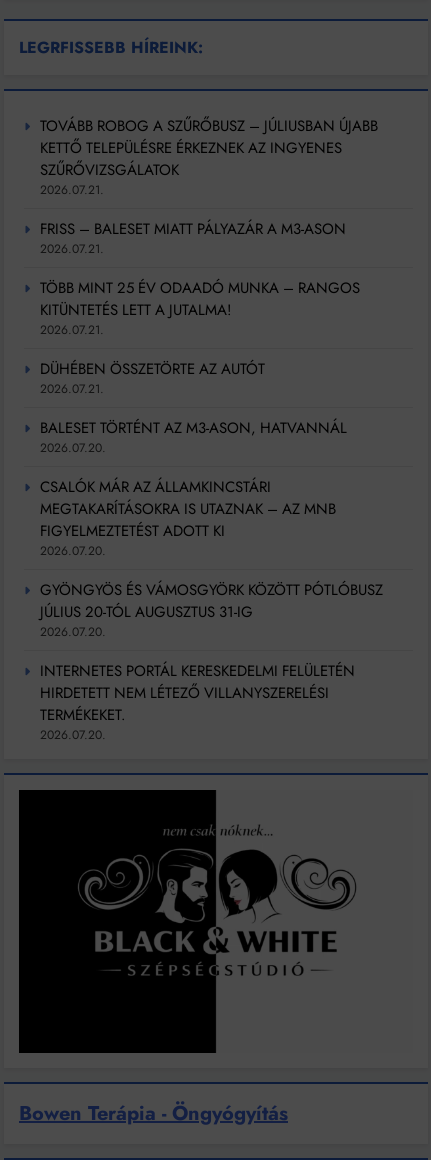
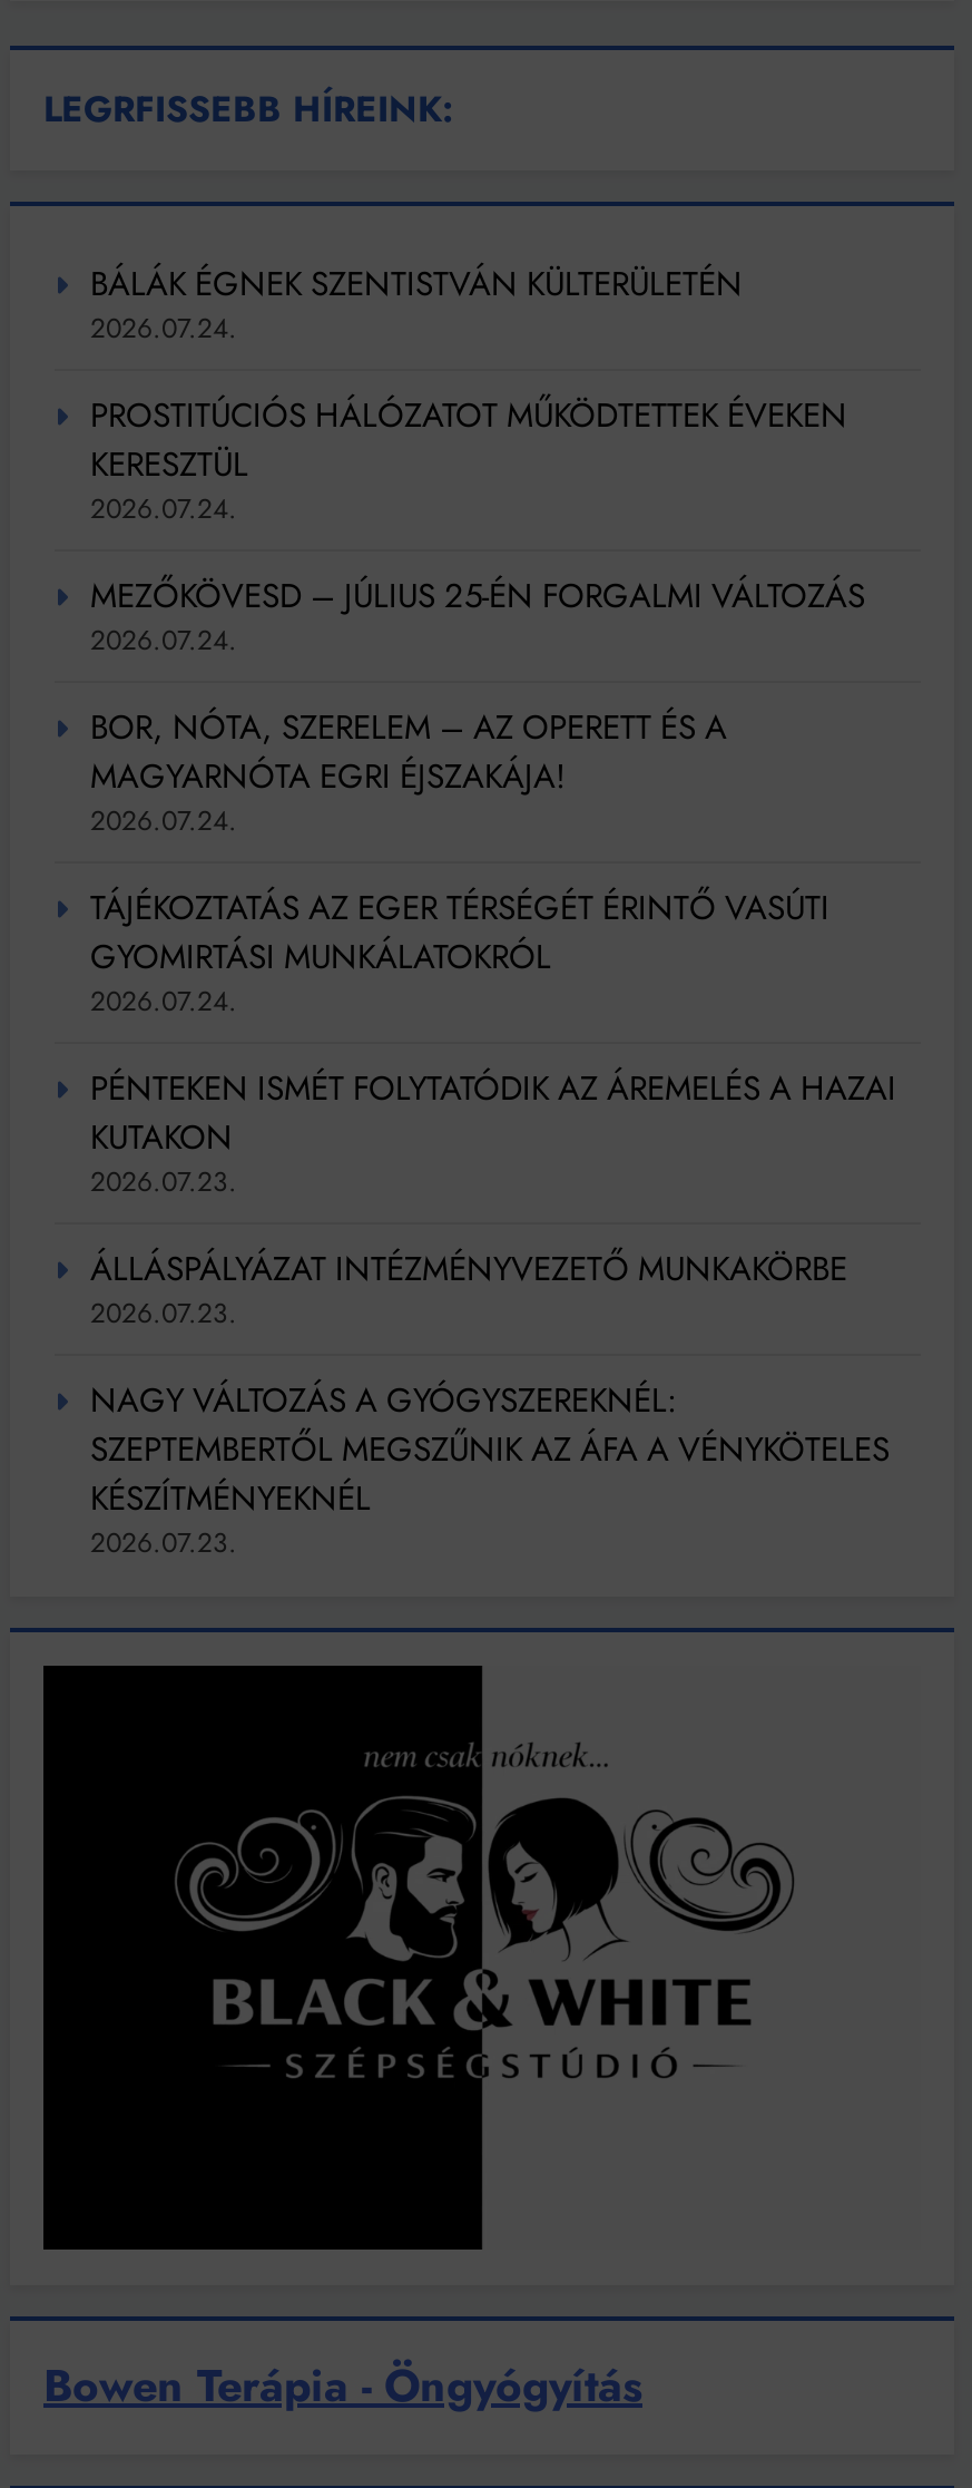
- TOVÁBB ROBOG A SZŰRŐBUSZ – JÚLIUSBAN ÚJABB
- KETTŐ TELEPÜLÉSRE ÉRKEZNEK AZ INGYENES
- SZŰRŐVIZSGÁLATOK
- 2026.07.21.
+ BÁLÁK ÉGNEK SZENTISTVÁN KÜLTERÜLETÉN
+ 2026.07.24.

- FRISS – BALESET MIATT PÁLYAZÁR A M3-ASON
- 2026.07.21.
+ PROSTITÚCIÓS HÁLÓZATOT MŰKÖDTETTEK ÉVEKEN
+ KERESZTÜL
+ 2026.07.24.

- TÖBB MINT 25 ÉV ODAADÓ MUNKA – RANGOS
- KITÜNTETÉS LETT A JUTALMA!
- 2026.07.21.
+ MEZŐKÖVESD – JÚLIUS 25-ÉN FORGALMI VÁLTOZÁS
+ 2026.07.24.

- DÜHÉBEN ÖSSZETÖRTE AZ AUTÓT
- 2026.07.21.
+ BOR, NÓTA, SZERELEM – AZ OPERETT ÉS A
+ MAGYARNÓTA EGRI ÉJSZAKÁJA!
+ 2026.07.24.

- BALESET TÖRTÉNT AZ M3-ASON, HATVANNÁL
- 2026.07.20.
+ TÁJÉKOZTATÁS AZ EGER TÉRSÉGÉT ÉRINTŐ VASÚTI
+ GYOMIRTÁSI MUNKÁLATOKRÓL
+ 2026.07.24.

- CSALÓK MÁR AZ ÁLLAMKINCSTÁRI
- MEGTAKARÍTÁSOKRA IS UTAZNAK – AZ MNB
- FIGYELMEZTETÉST ADOTT KI
- 2026.07.20.
+ PÉNTEKEN ISMÉT FOLYTATÓDIK AZ ÁREMELÉS A HAZAI
+ KUTAKON
+ 2026.07.23.

- GYÖNGYÖS ÉS VÁMOSGYÖRK KÖZÖTT PÓTLÓBUSZ
- JÚLIUS 20-TÓL AUGUSZTUS 31-IG
- 2026.07.20.
+ ÁLLÁSPÁLYÁZAT INTÉZMÉNYVEZETŐ MUNKAKÖRBE
+ 2026.07.23.

- INTERNETES PORTÁL KERESKEDELMI FELÜLETÉN
- HIRDETETT NEM LÉTEZŐ VILLANYSZERELÉSI
- TERMÉKEKET.
- 2026.07.20.
+ NAGY VÁLTOZÁS A GYÓGYSZEREKNÉL:
+ SZEPTEMBERTŐL MEGSZŰNIK AZ ÁFA A VÉNYKÖTELES
+ KÉSZÍTMÉNYEKNÉL
+ 2026.07.23.
